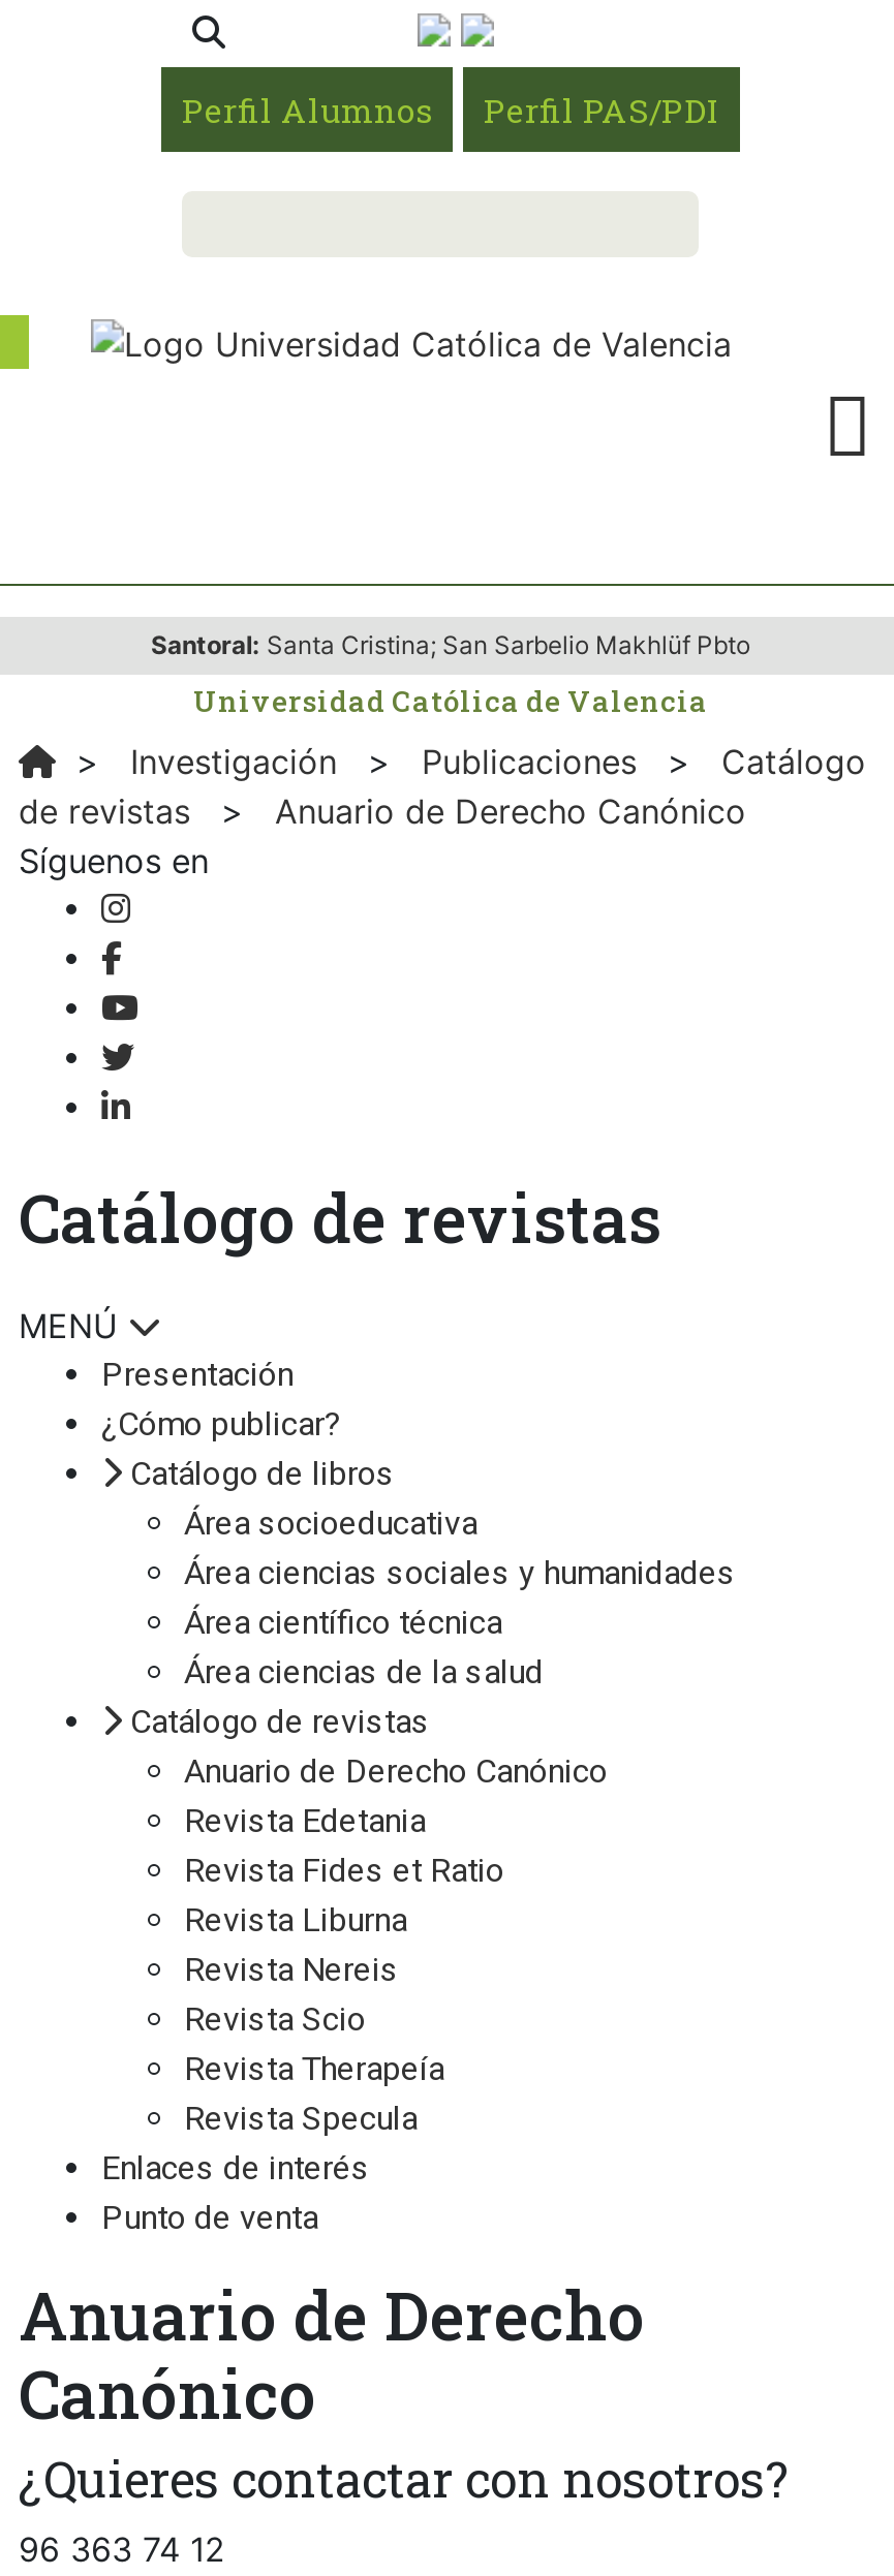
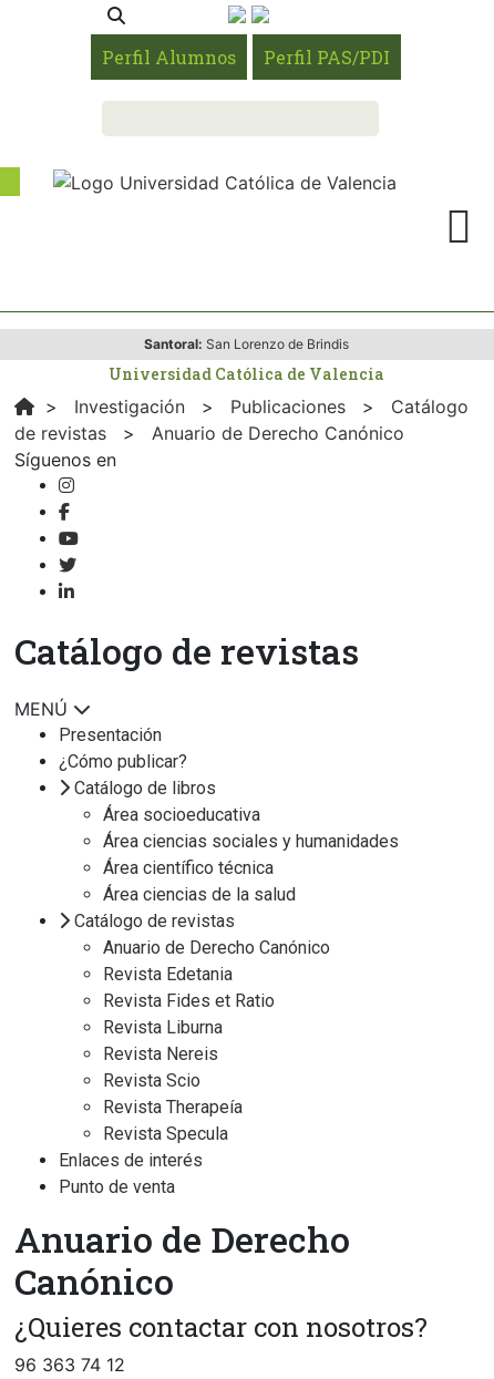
- Santoral: Santa Cristina; San Sarbelio Makhlüf Pbto
+ Santoral: San Lorenzo de Brindis
